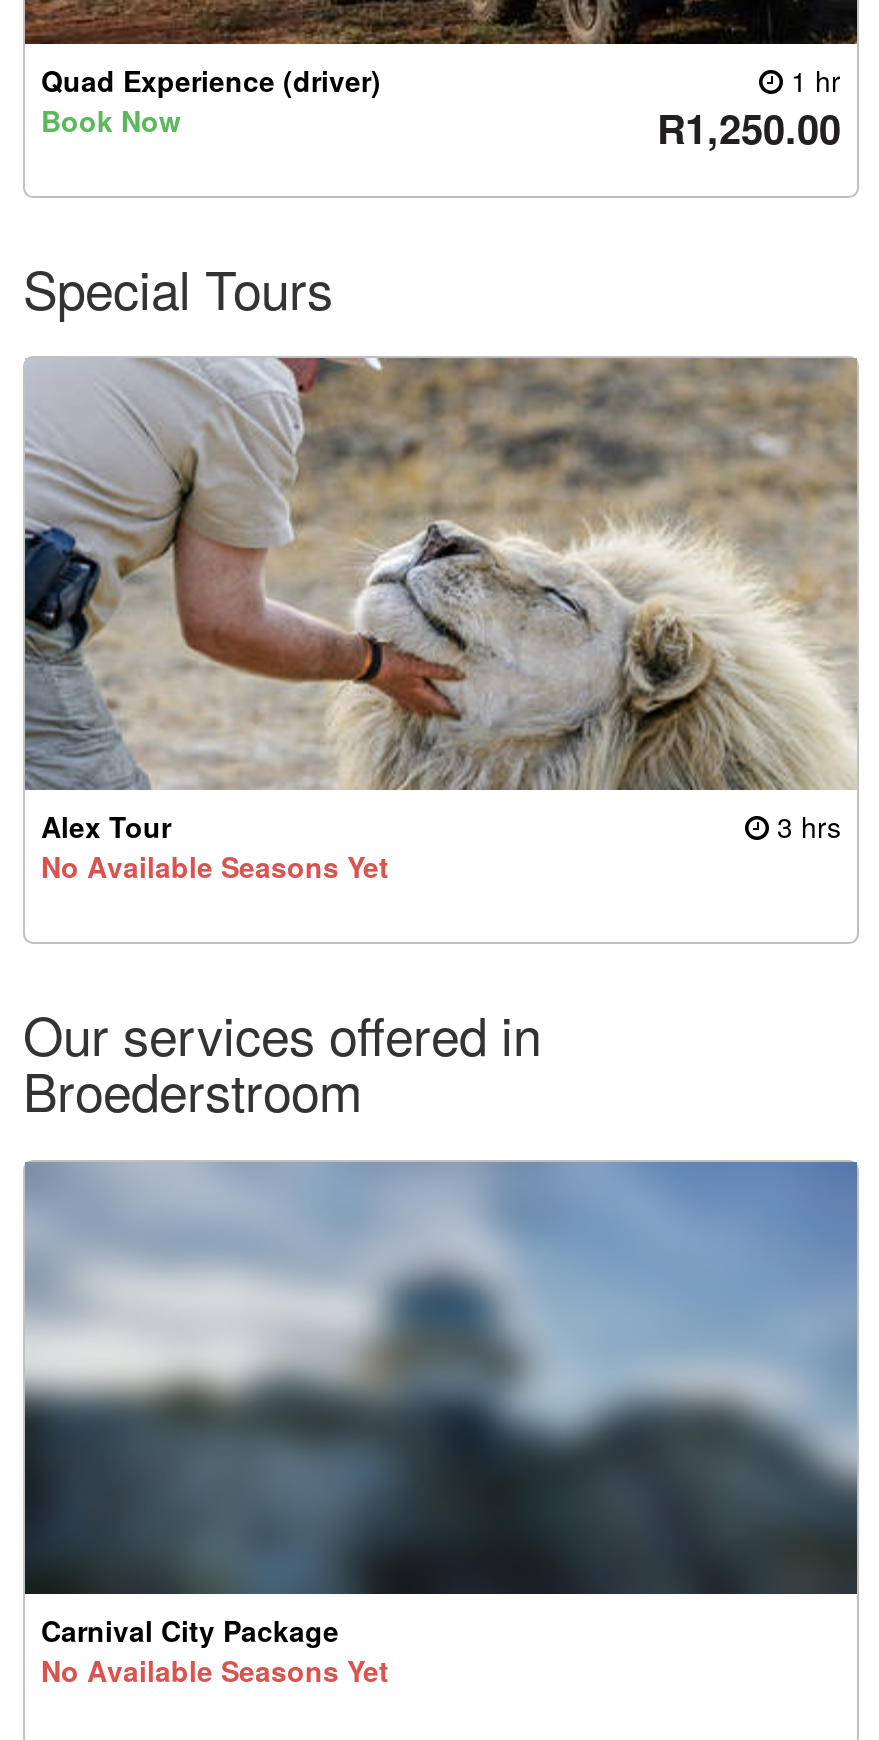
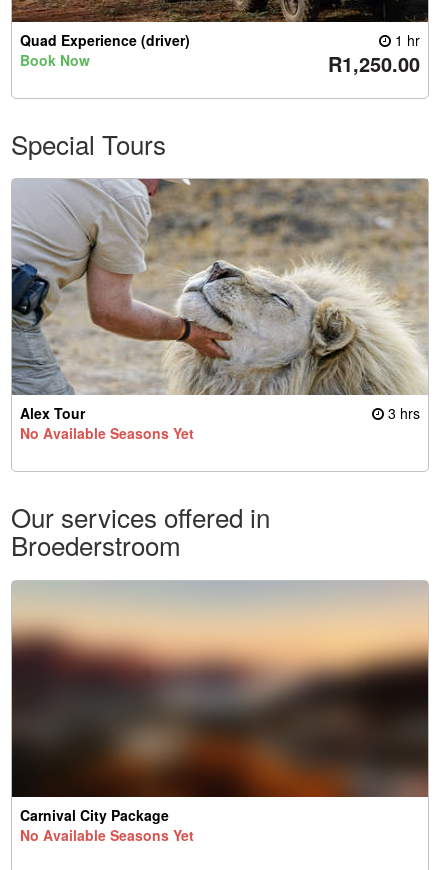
- [image]
+ [image]
